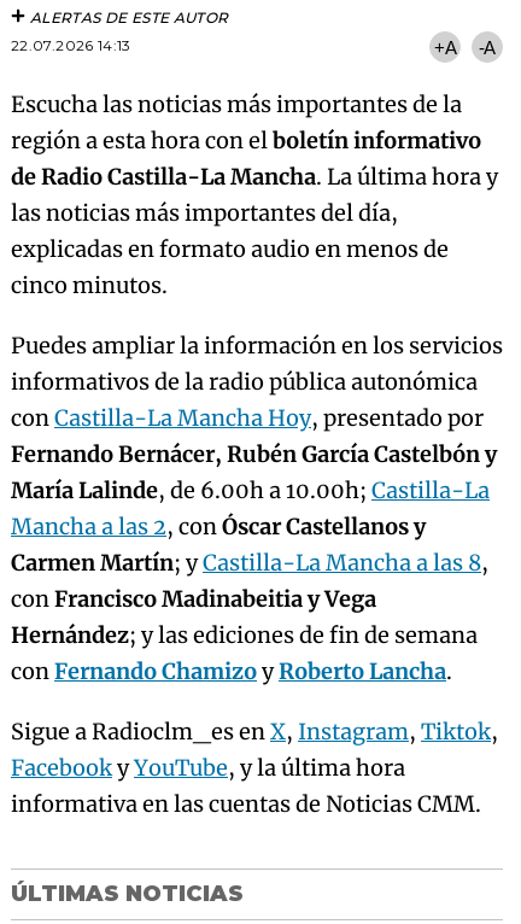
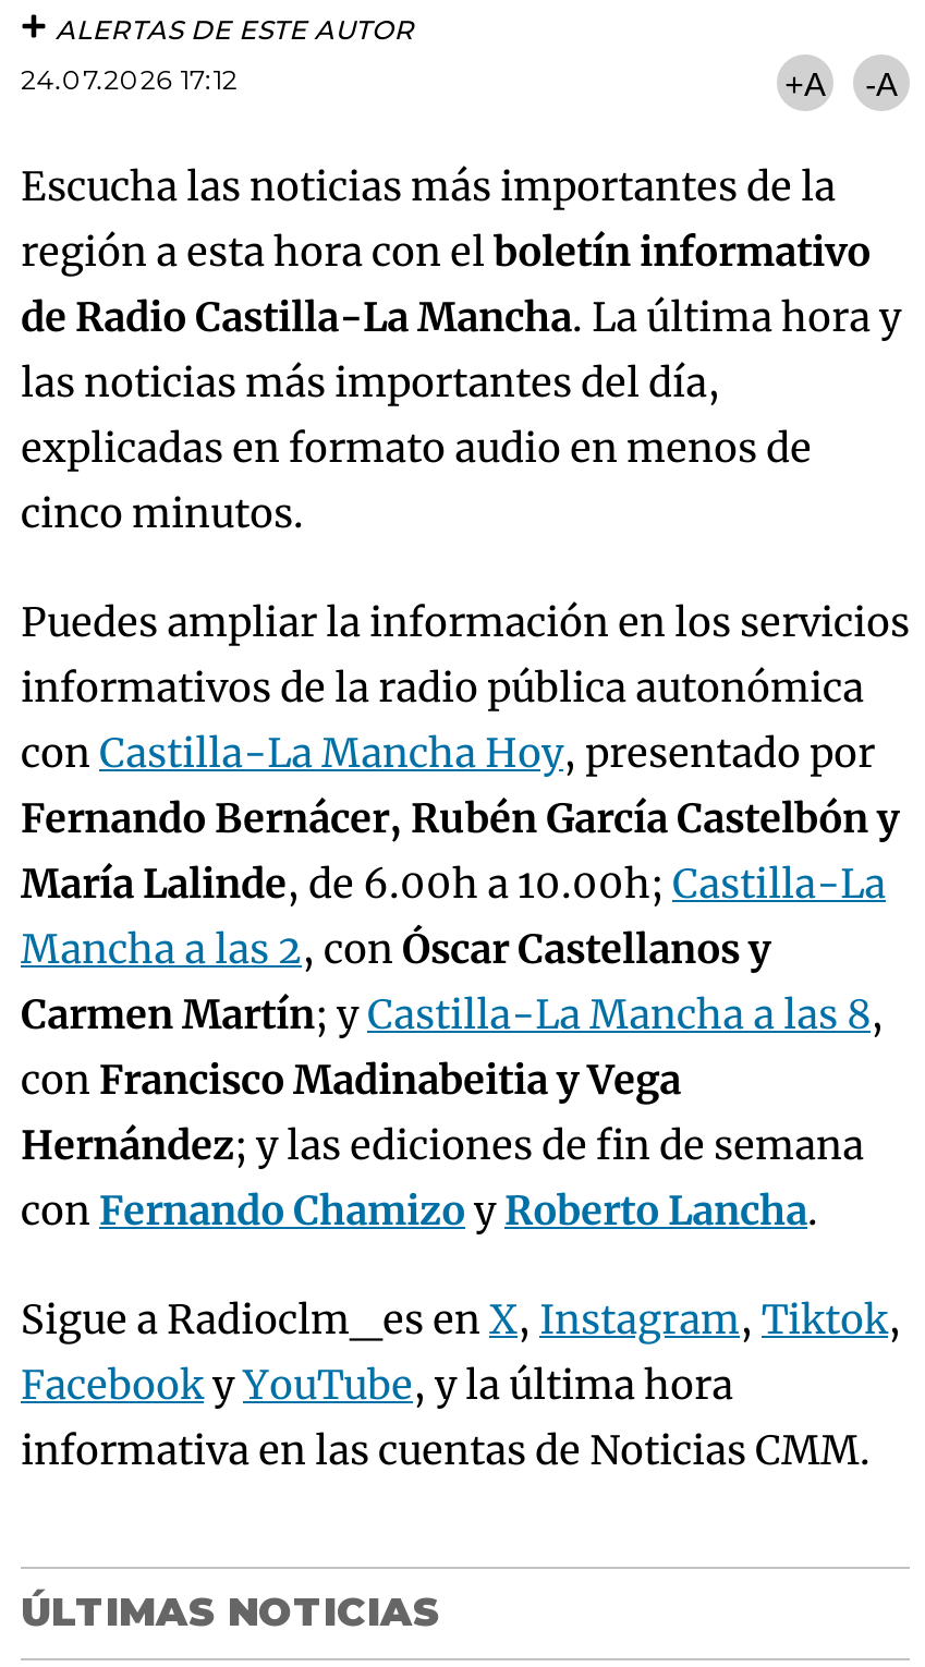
- 22.07.2026 14:13
+ 24.07.2026 17:12
